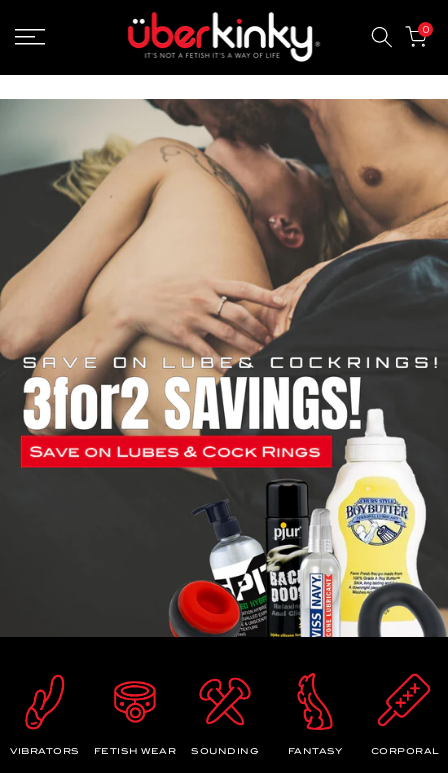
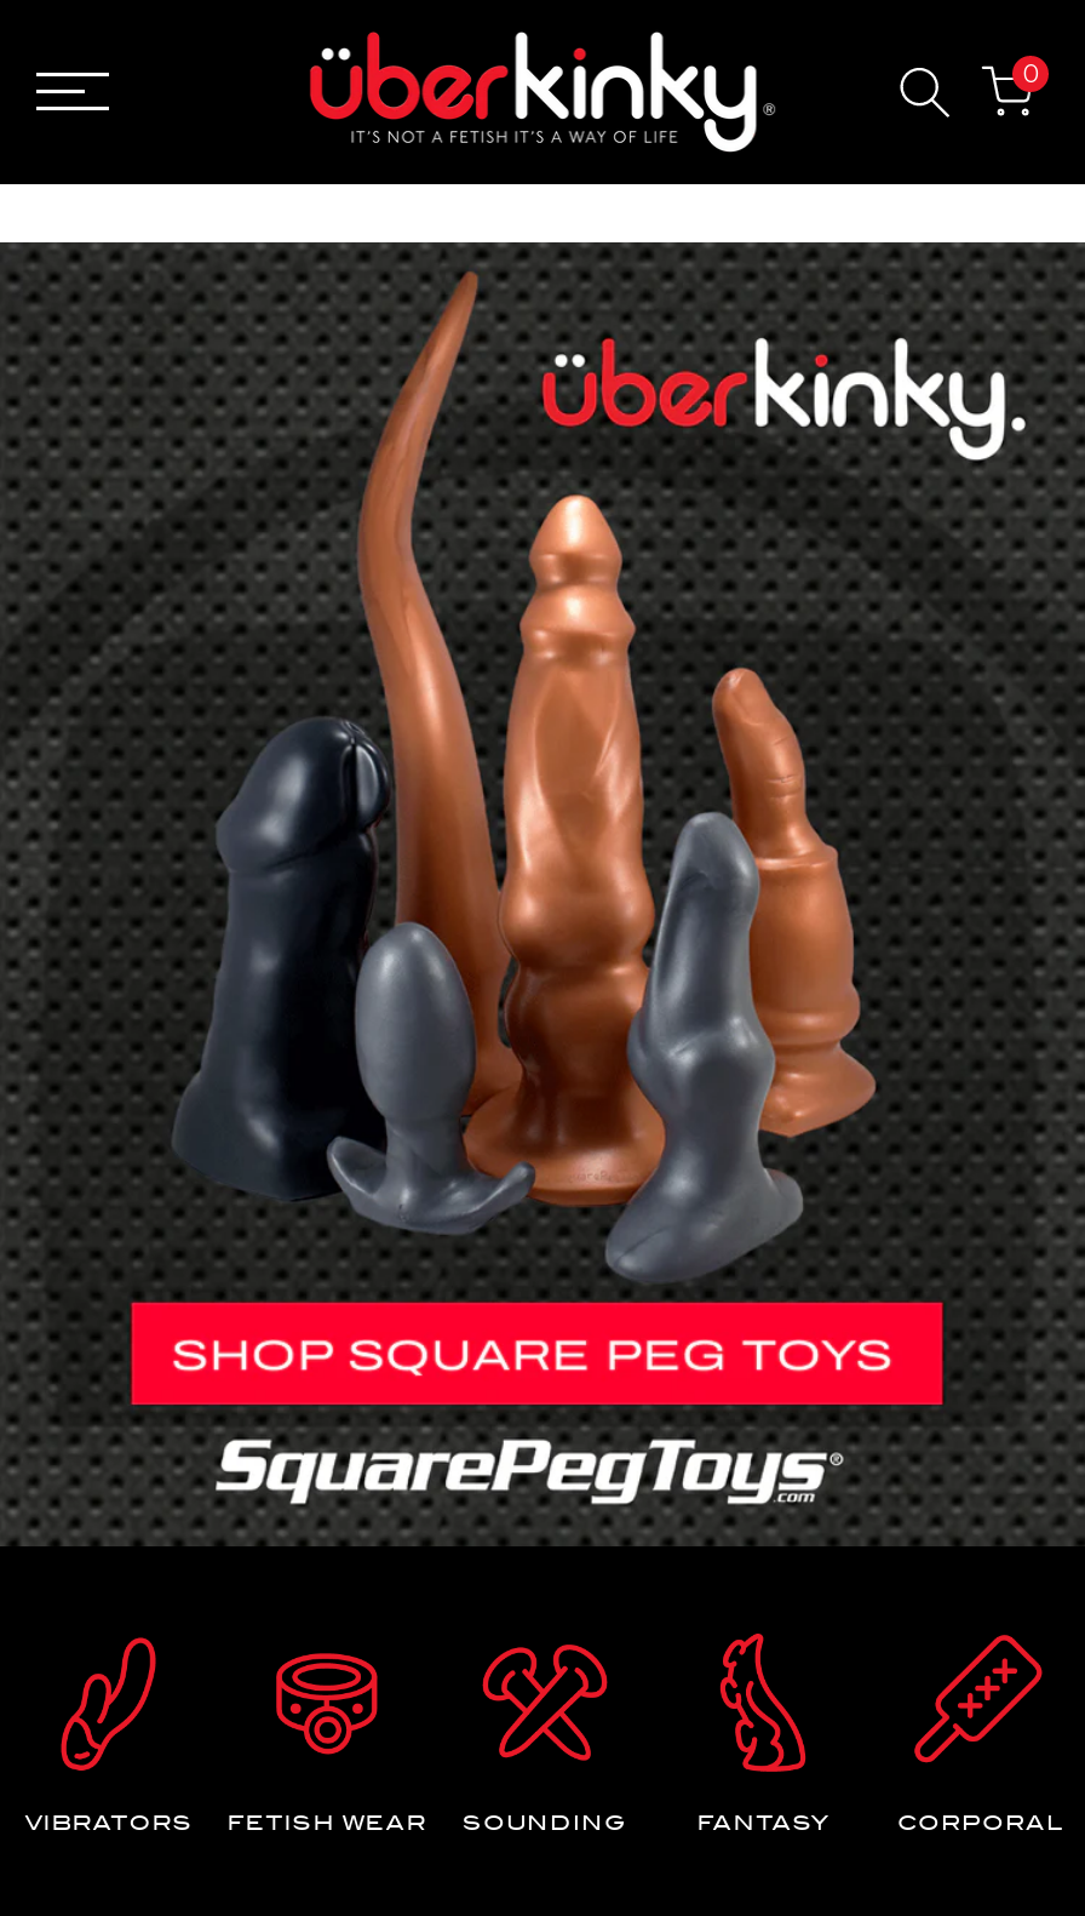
- [image]
+ [image]
